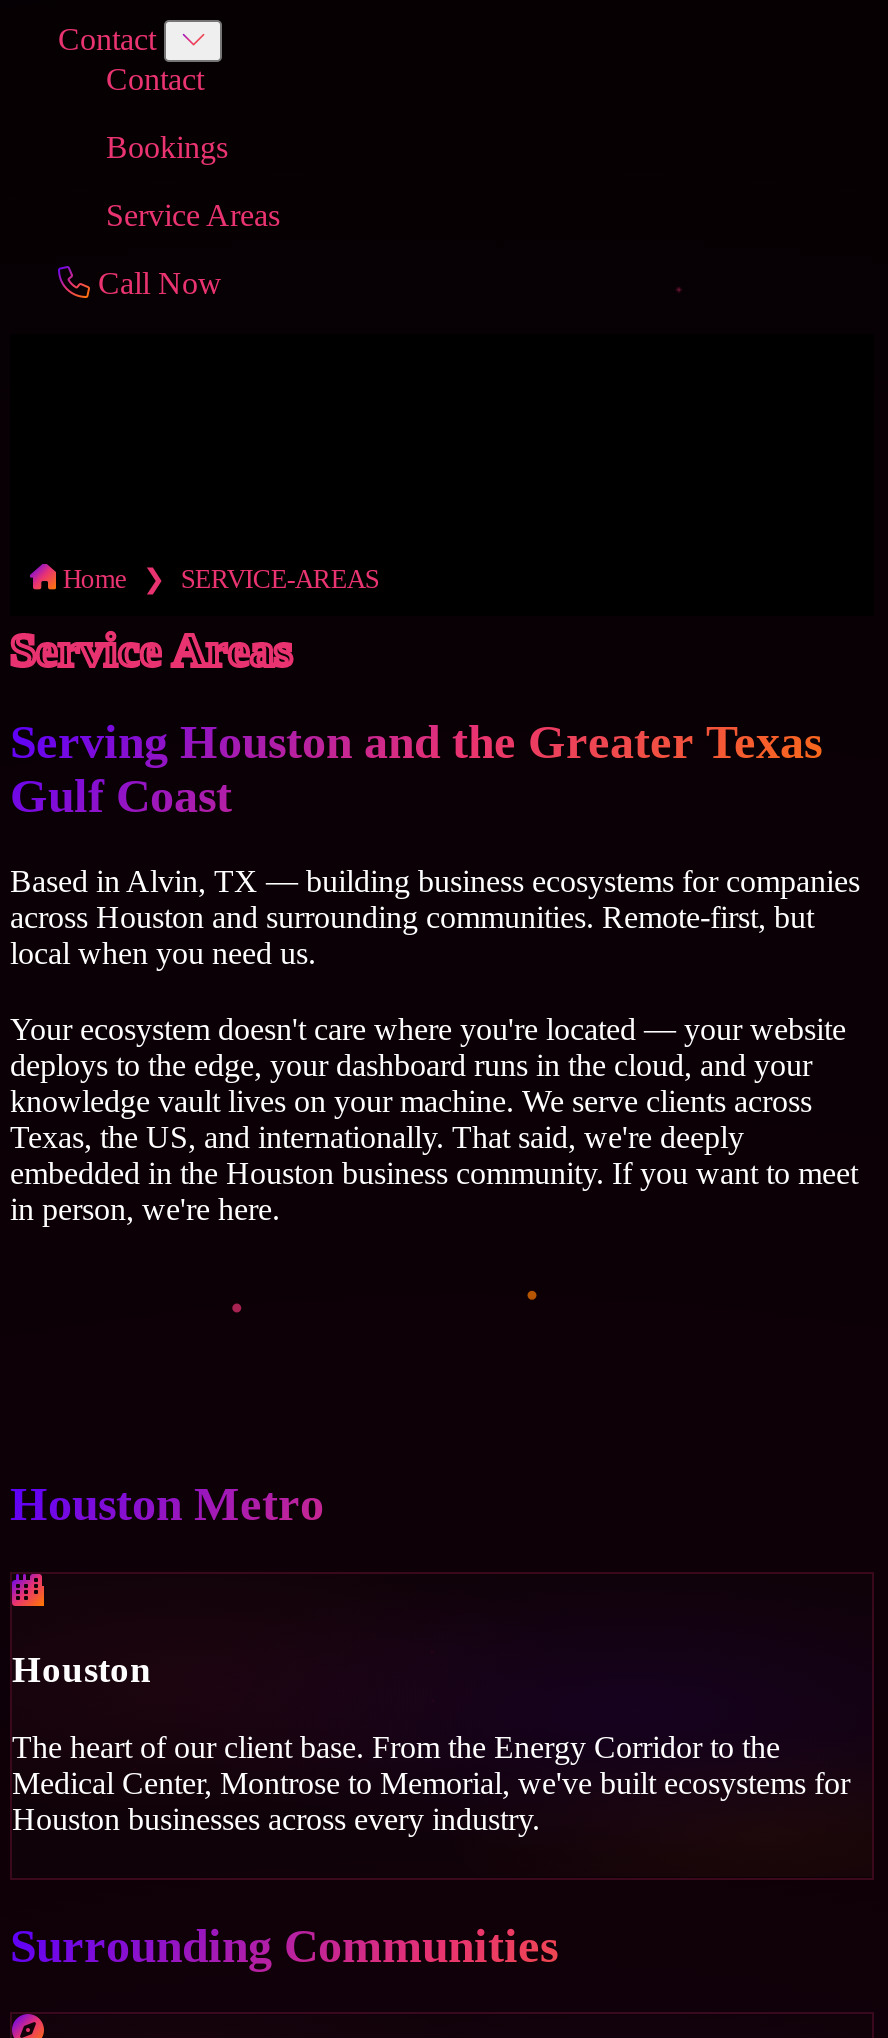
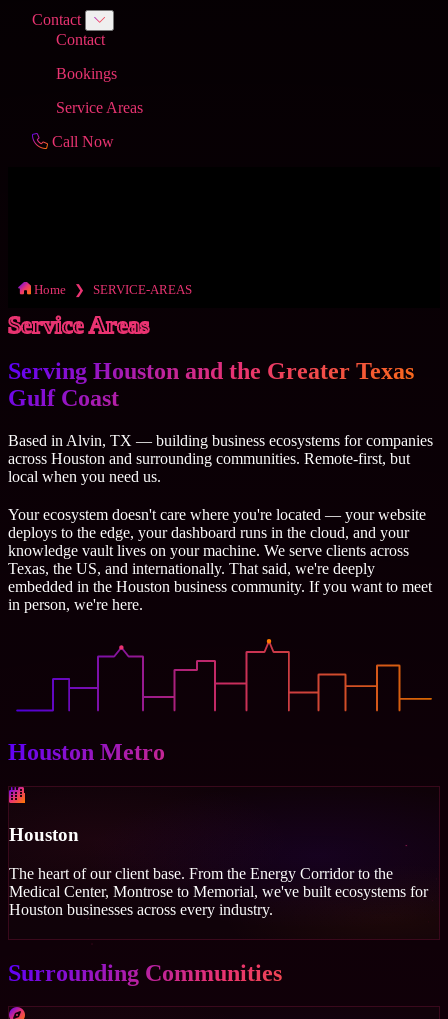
+ [image]
